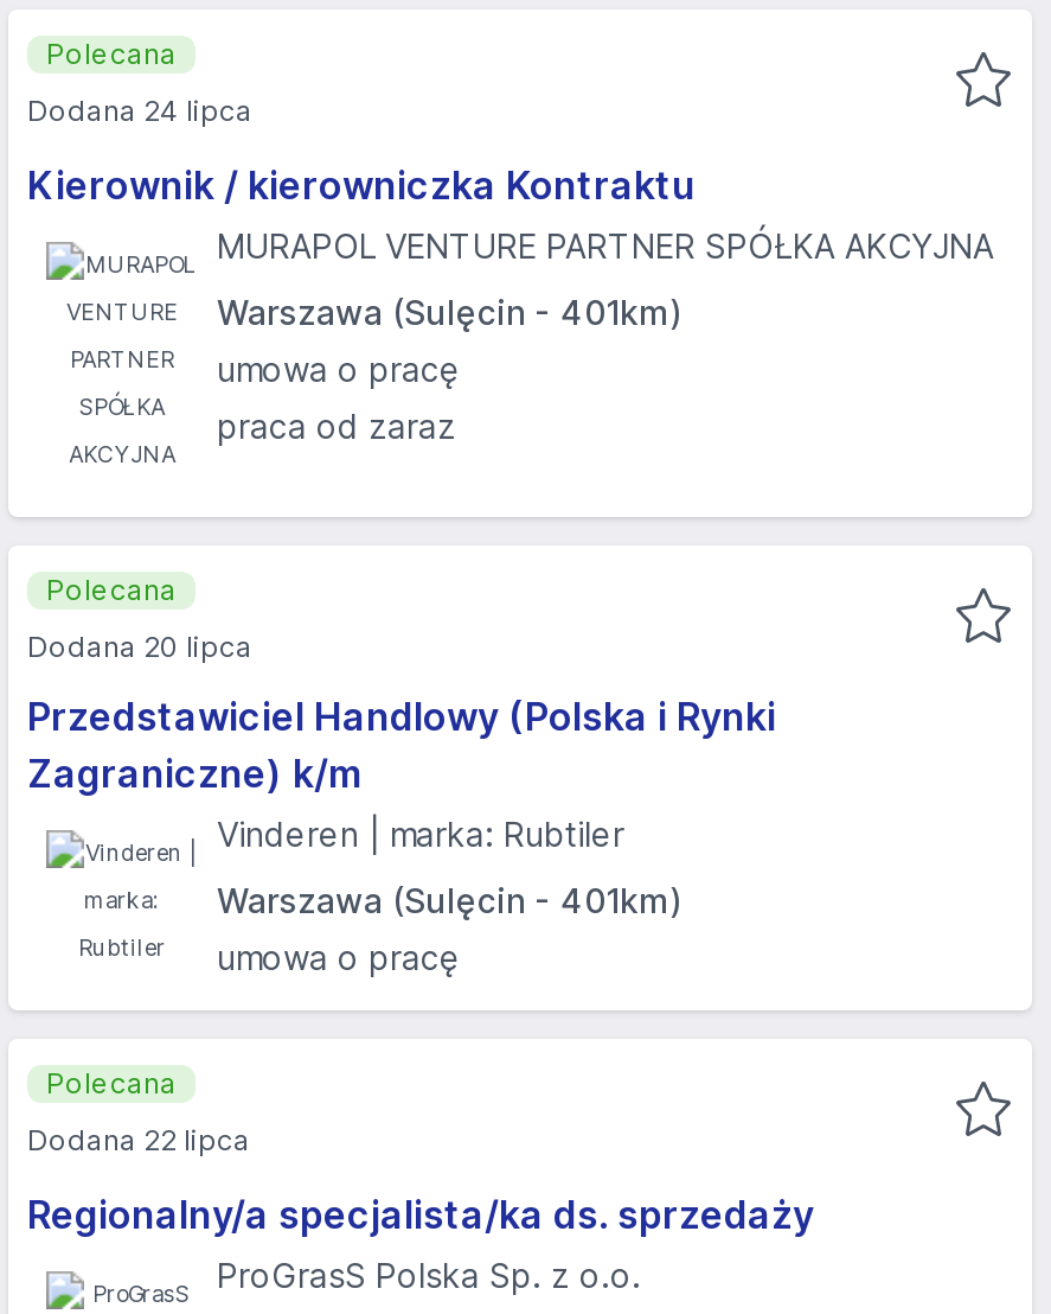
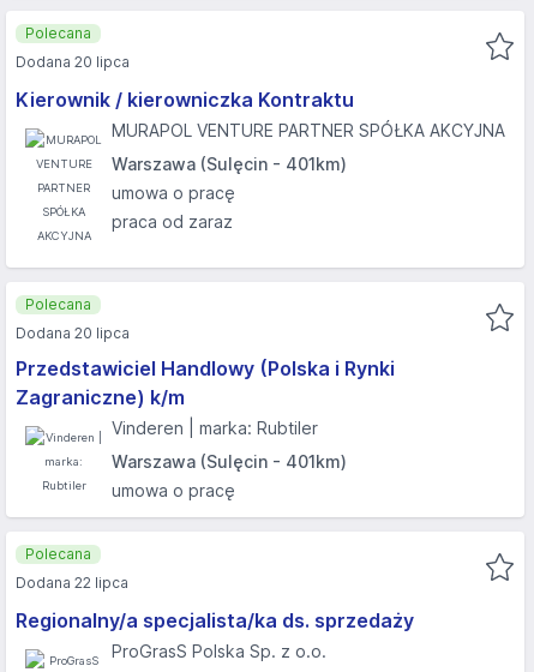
- Dodana 24 lipca
+ Dodana 20 lipca
